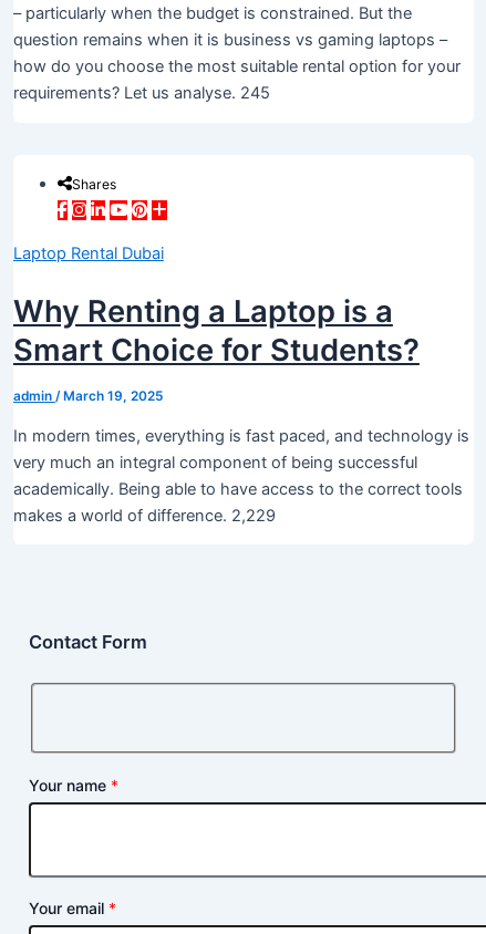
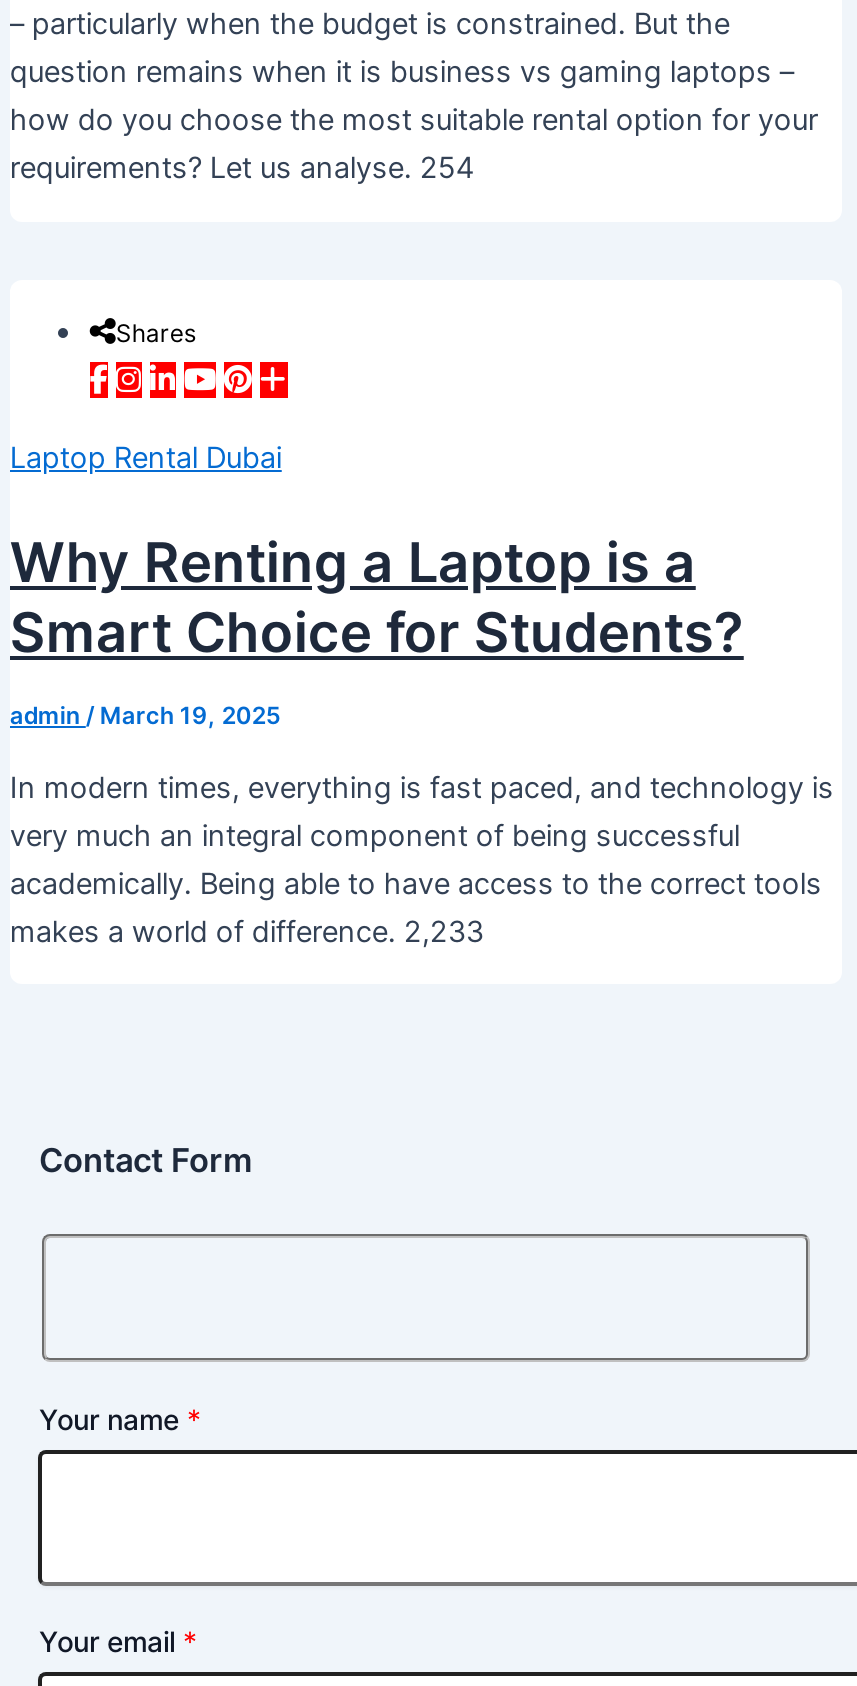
- requirements? Let us analyse. 245
+ requirements? Let us analyse. 254

- makes a world of difference. 2,229
+ makes a world of difference. 2,233
